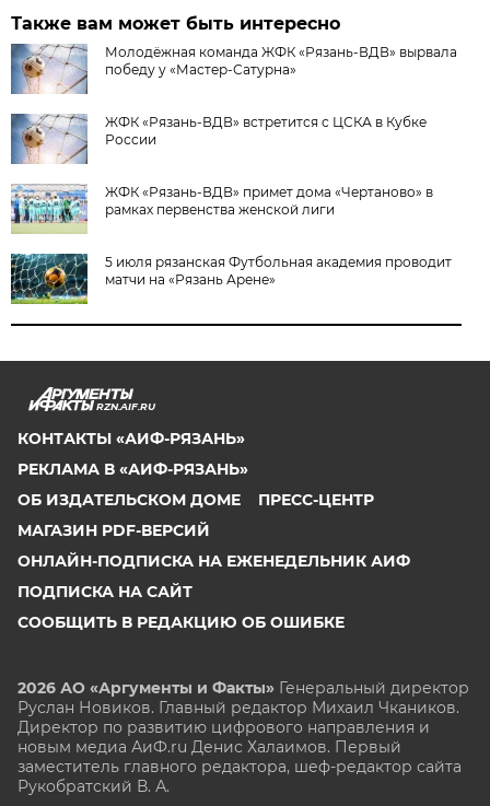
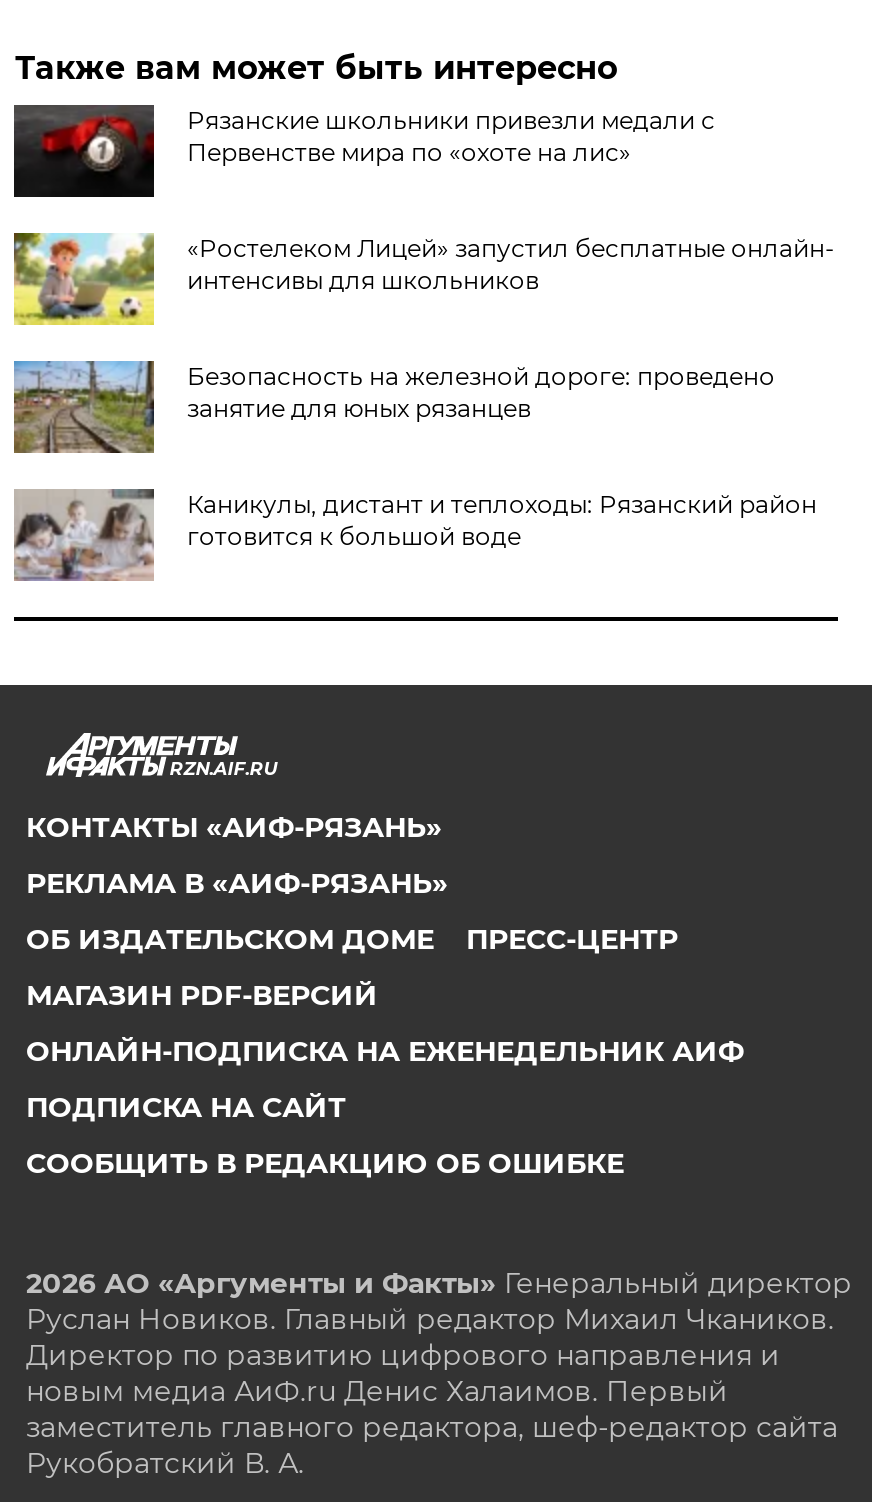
- [image]
- Молодёжная команда ЖФК «Рязань-ВДВ» вырвала
- победу у «Мастер-Сатурна»
+ [image]
+ Рязанские школьники привезли медали с
+ Первенстве мира по «охоте на лис»

- [image]
- ЖФК «Рязань-ВДВ» встретится с ЦСКА в Кубке
- России
+ [image]
+ «Ростелеком Лицей» запустил бесплатные онлайн-
+ интенсивы для школьников

- [image]
- ЖФК «Рязань-ВДВ» примет дома «Чертаново» в
- рамках первенства женской лиги
+ [image]
+ Безопасность на железной дороге: проведено
+ занятие для юных рязанцев

- [image]
- 5 июля рязанская Футбольная академия проводит
- матчи на «Рязань Арене»
+ [image]
+ Каникулы, дистант и теплоходы: Рязанский район
+ готовится к большой воде
